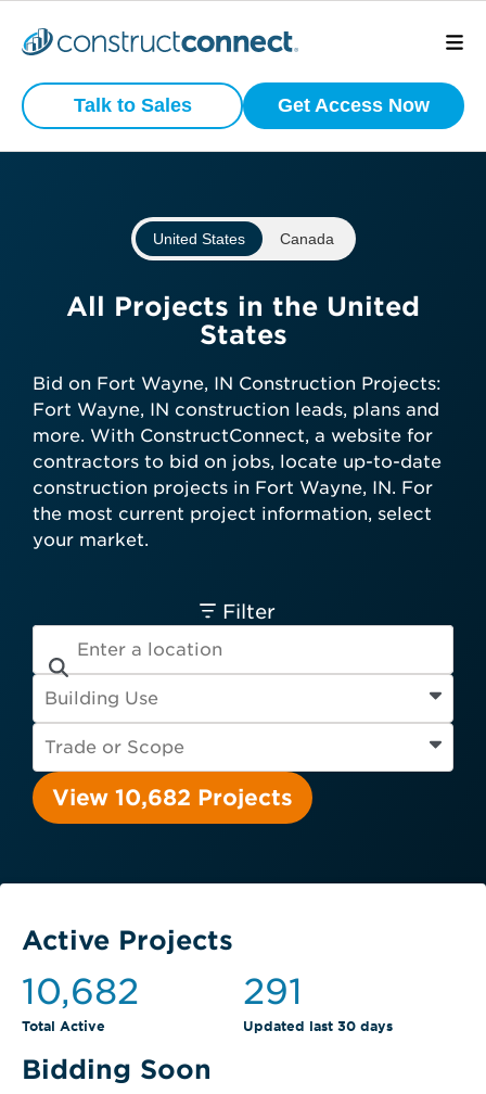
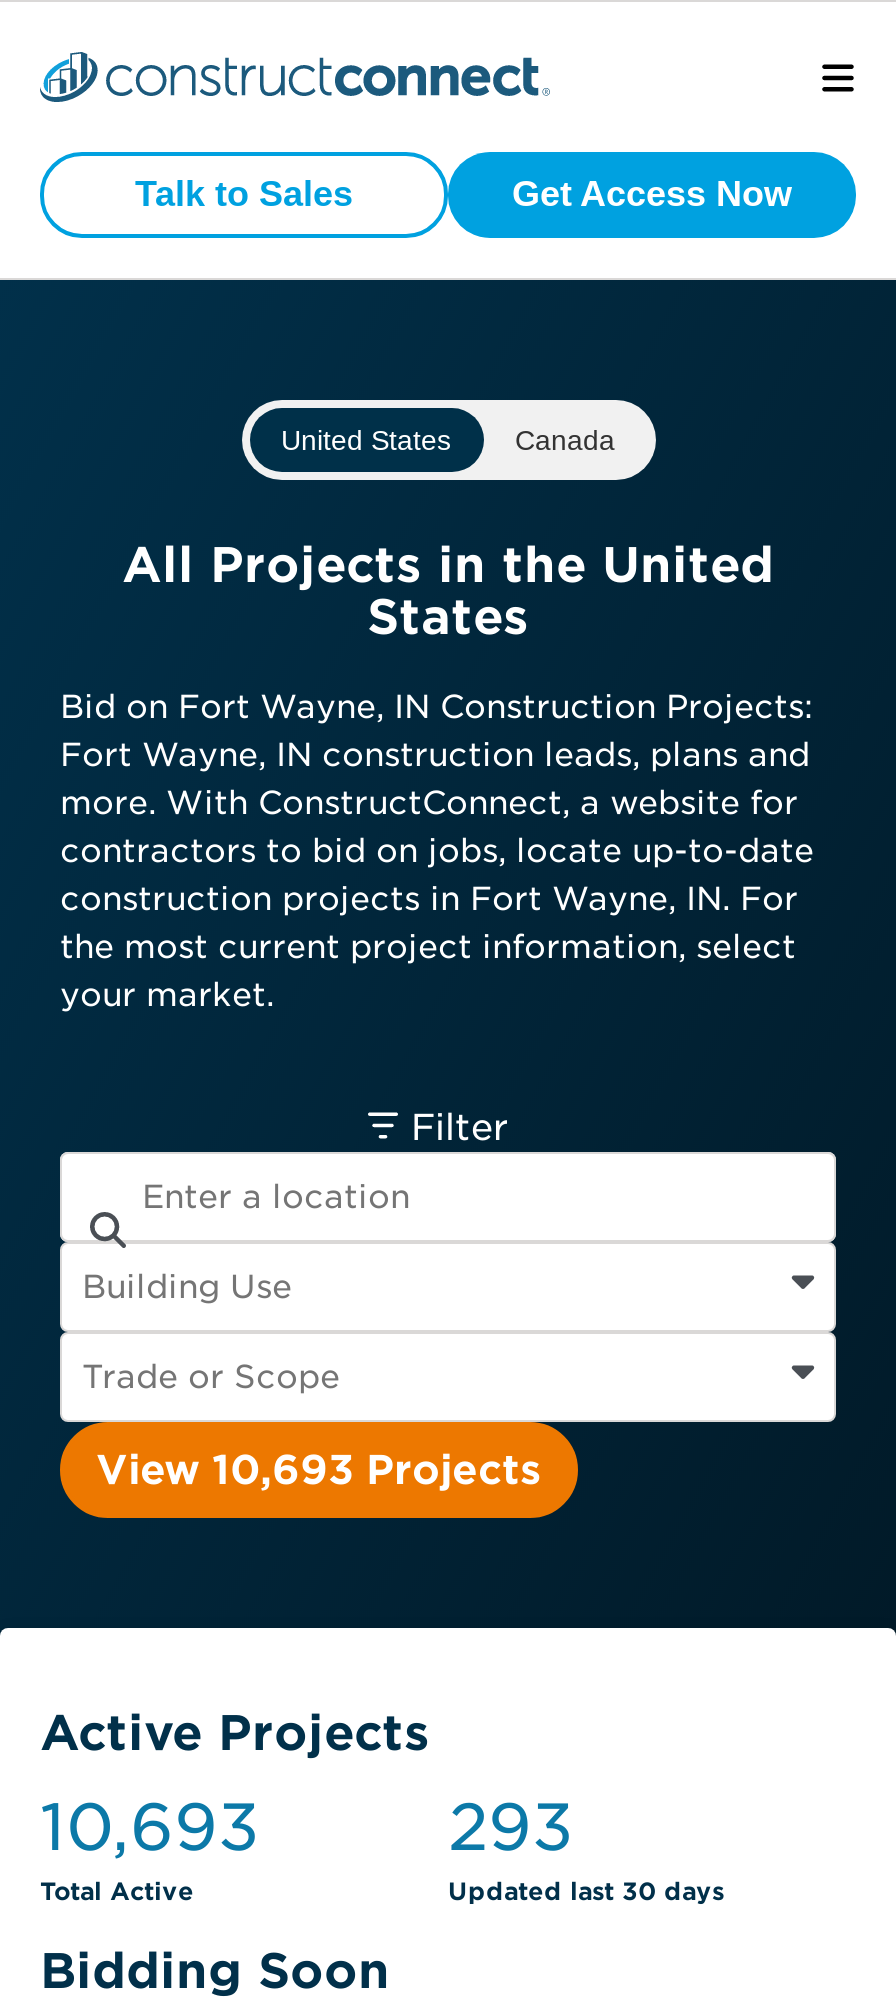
- View 10,682 Projects
+ View 10,693 Projects

- 10,682
+ 10,693

- 291
+ 293
